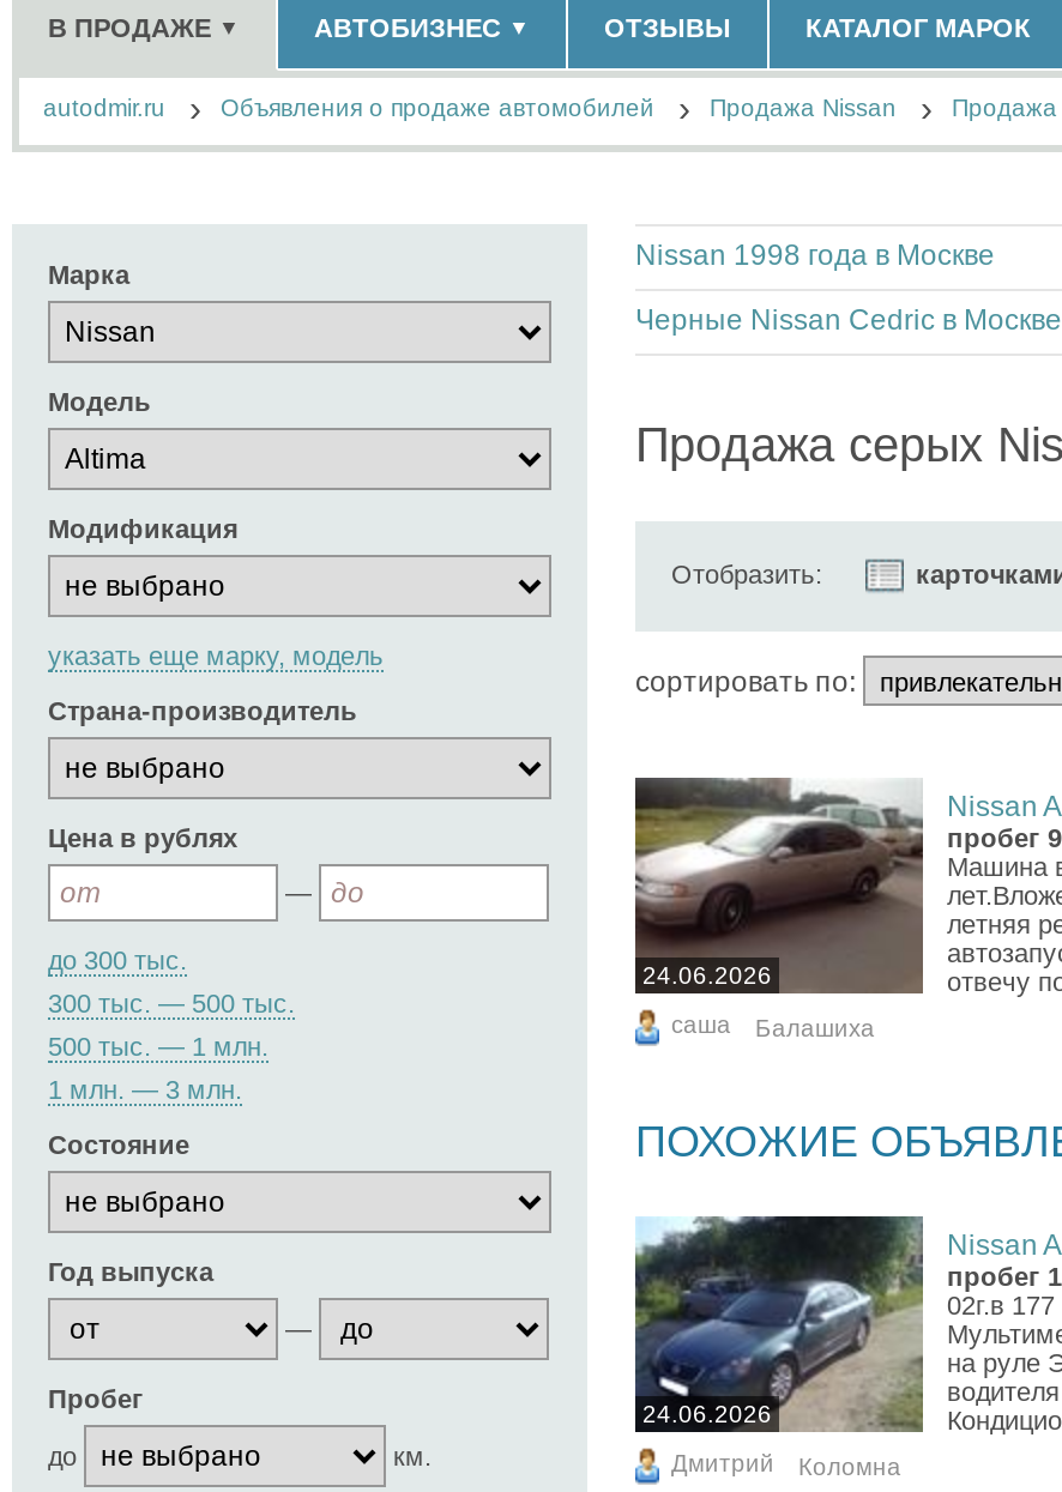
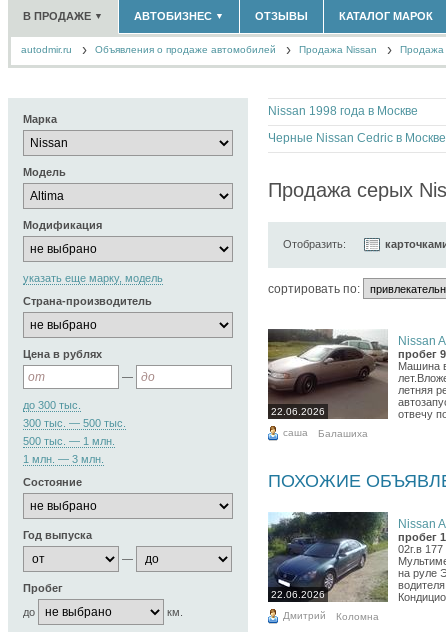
- 24.06.2026
+ 22.06.2026

- 24.06.2026
+ 22.06.2026
